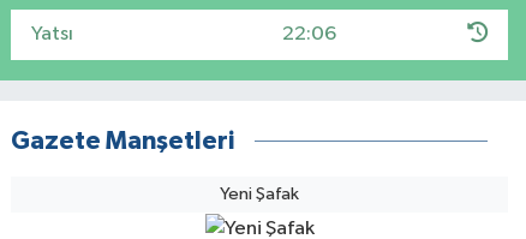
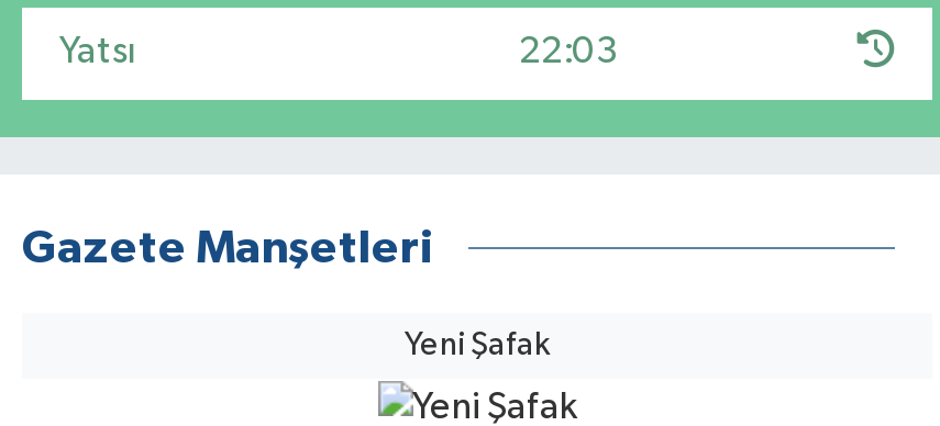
- 22:06
+ 22:03
